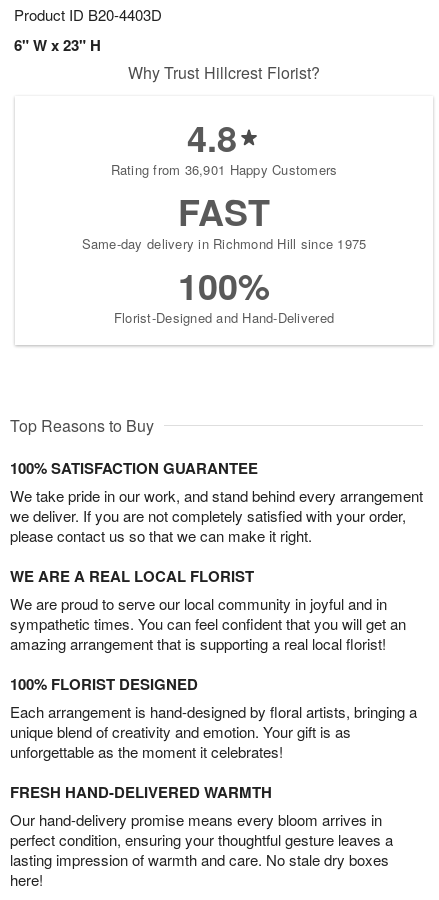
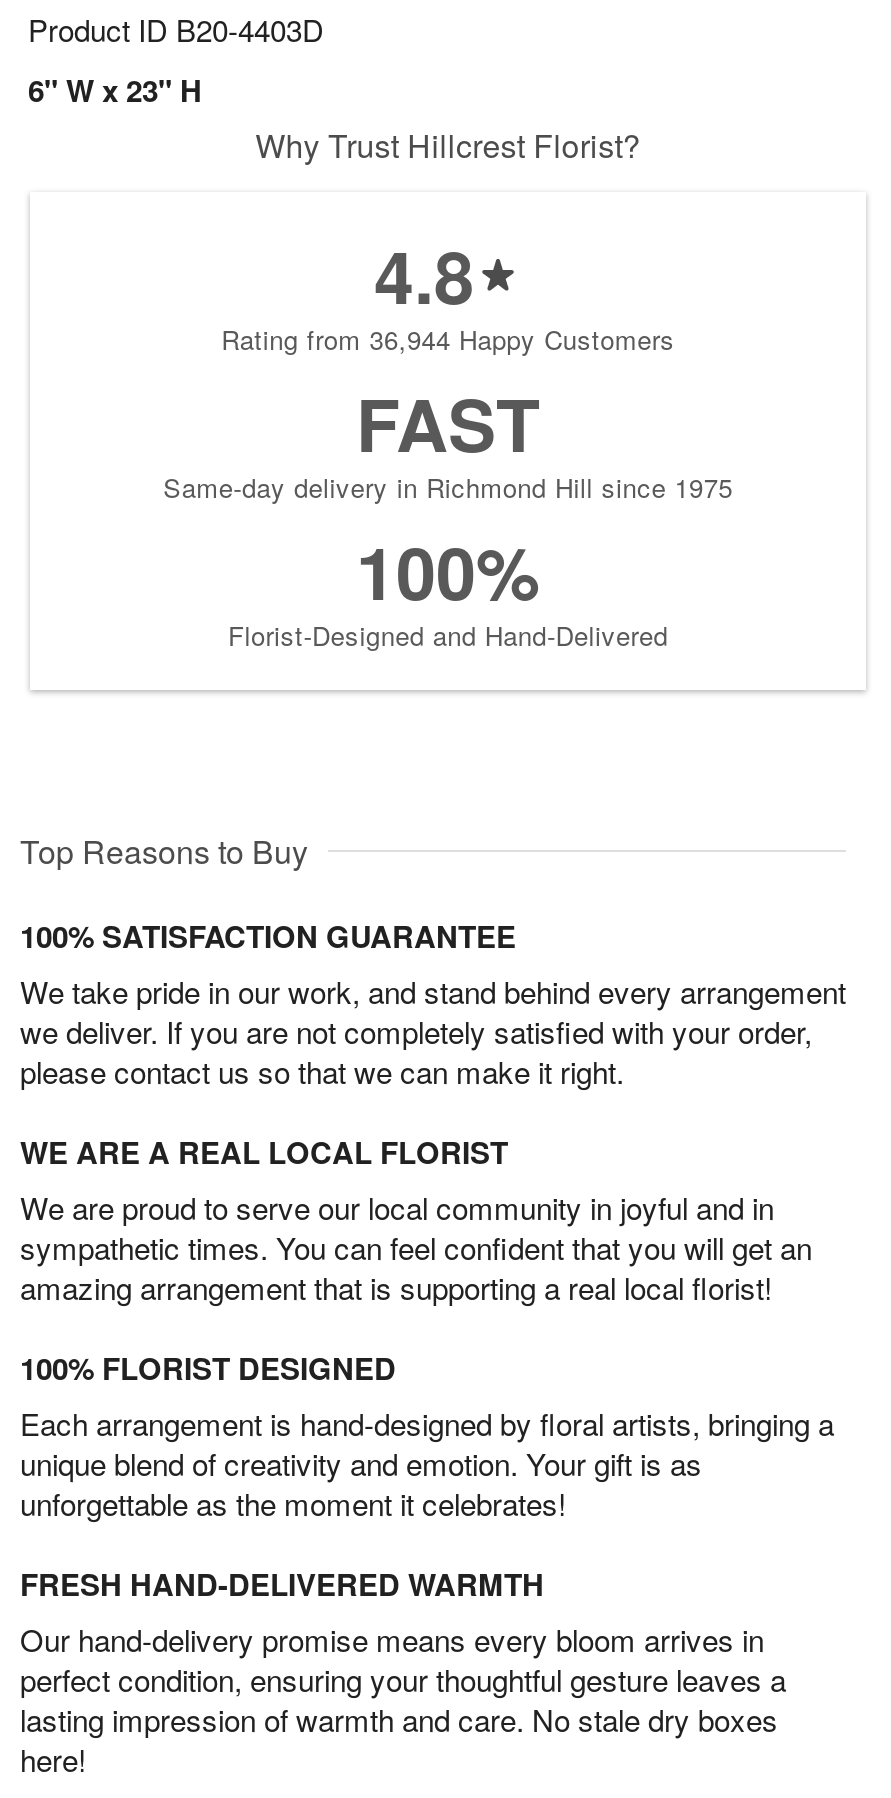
- Rating from 36,901 Happy Customers
+ Rating from 36,944 Happy Customers
